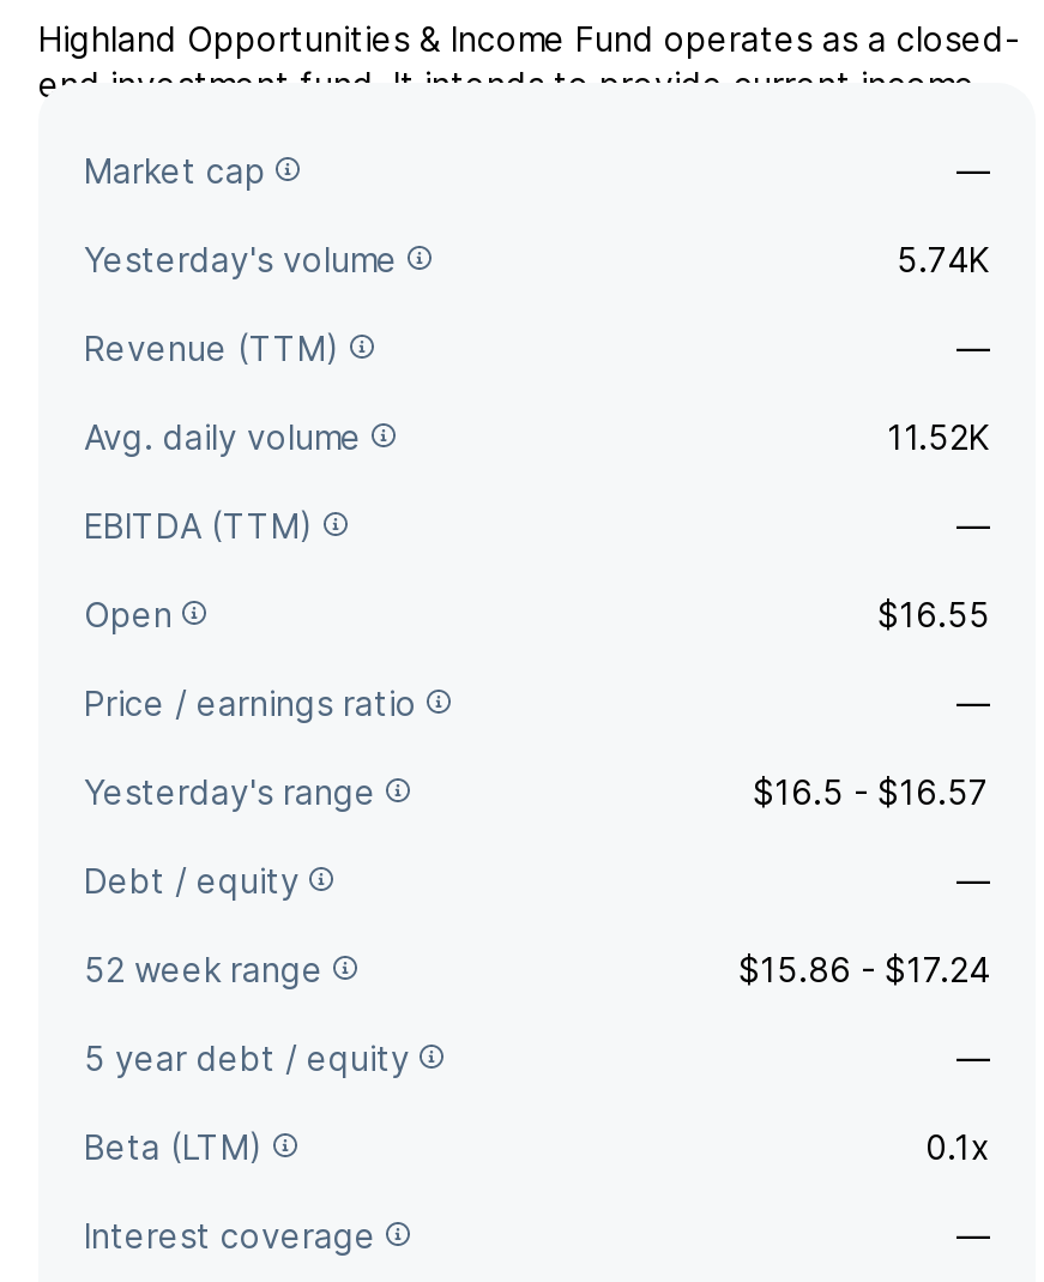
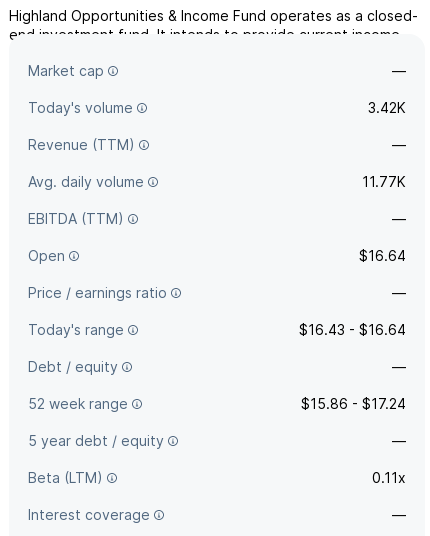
- Yesterday's volume
- 5.74K
+ Today's volume
+ 3.42K

- 11.52K
+ 11.77K

- $16.55
+ $16.64

- Yesterday's range
+ Today's range

- $16.5 - $16.57
+ $16.43 - $16.64

- 0.1x
+ 0.11x
